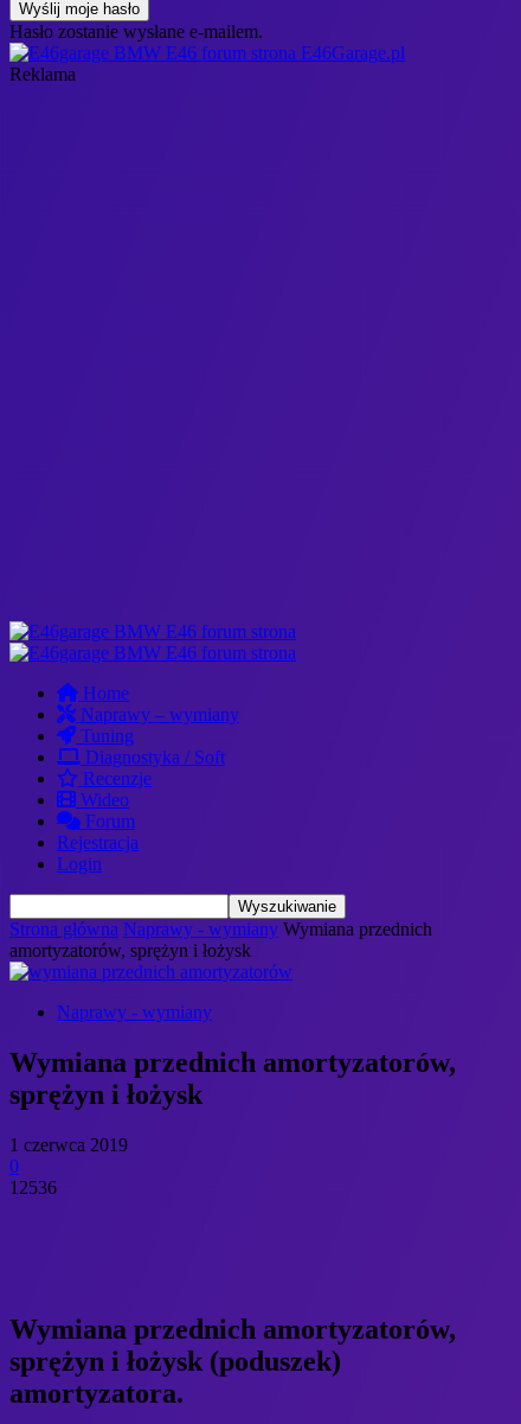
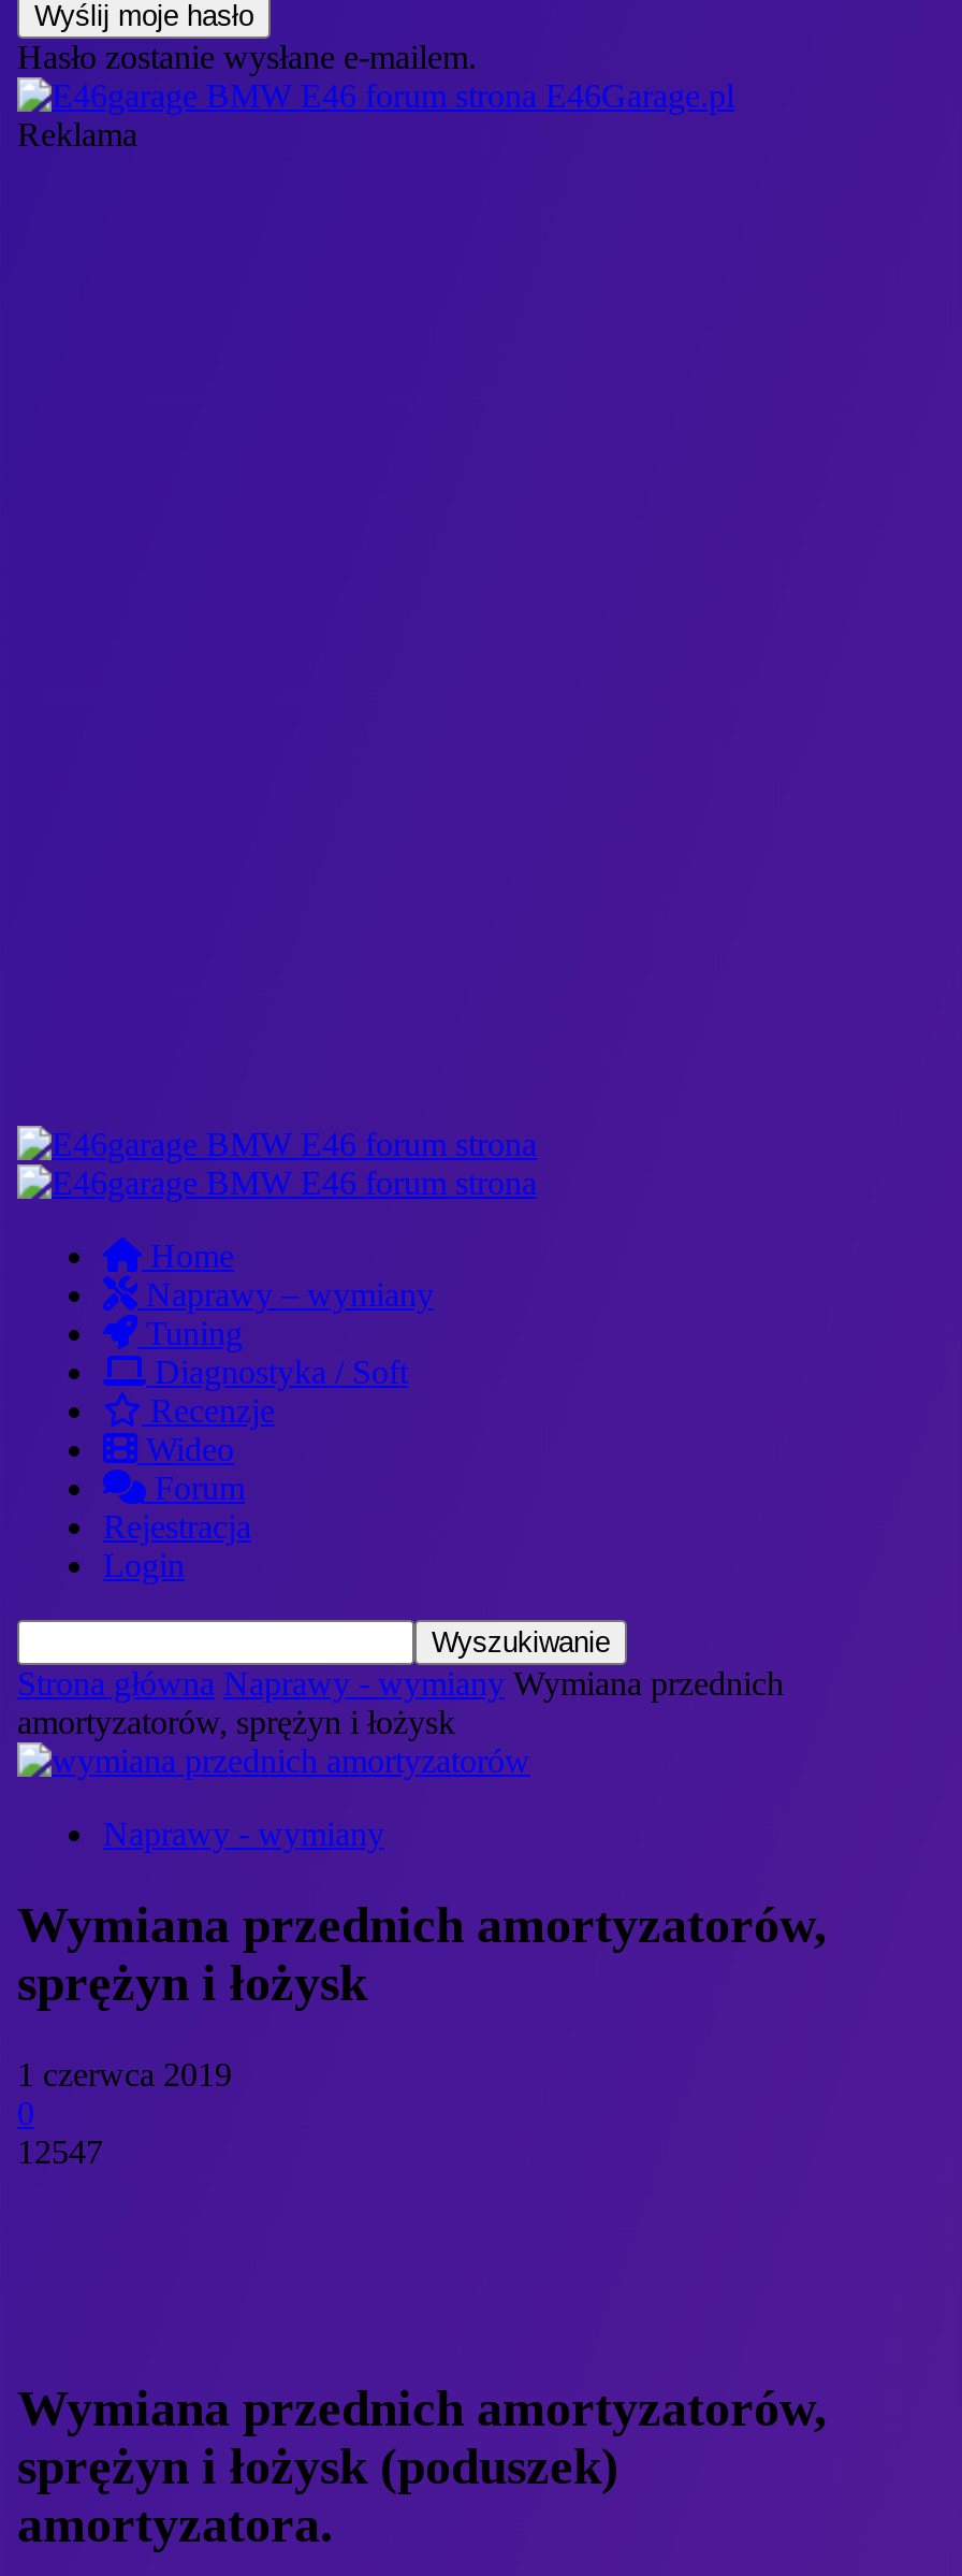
- 12536
+ 12547
